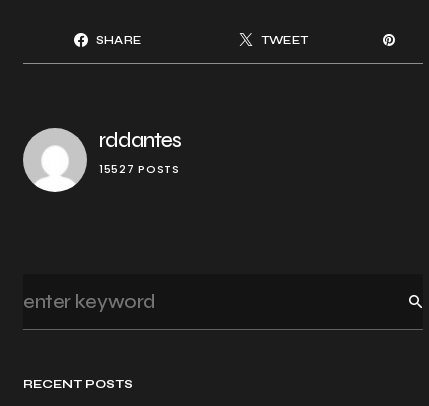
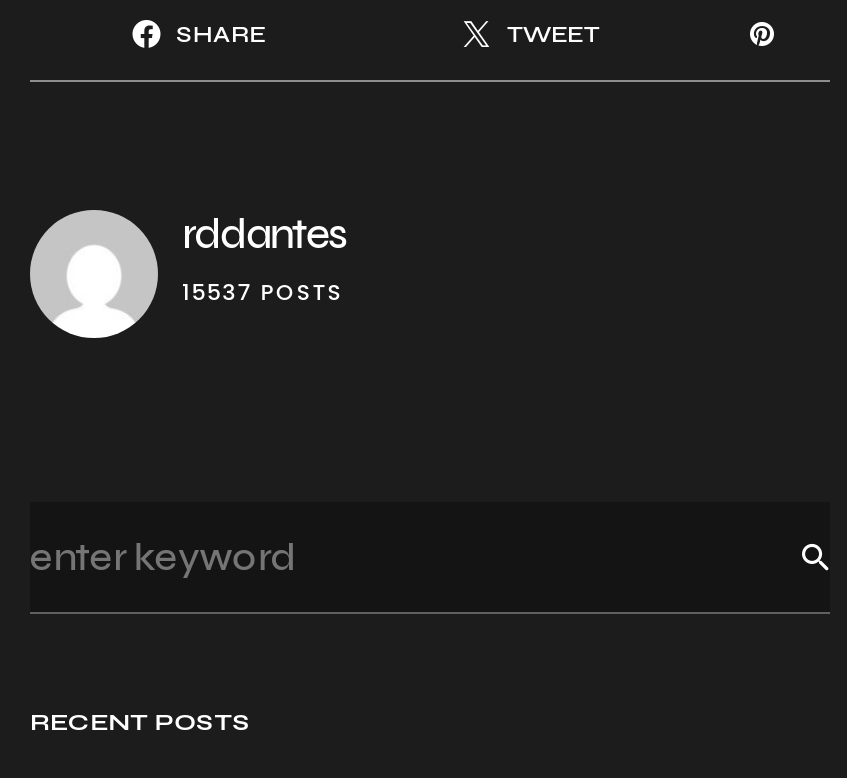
- 15527 POSTS
+ 15537 POSTS
